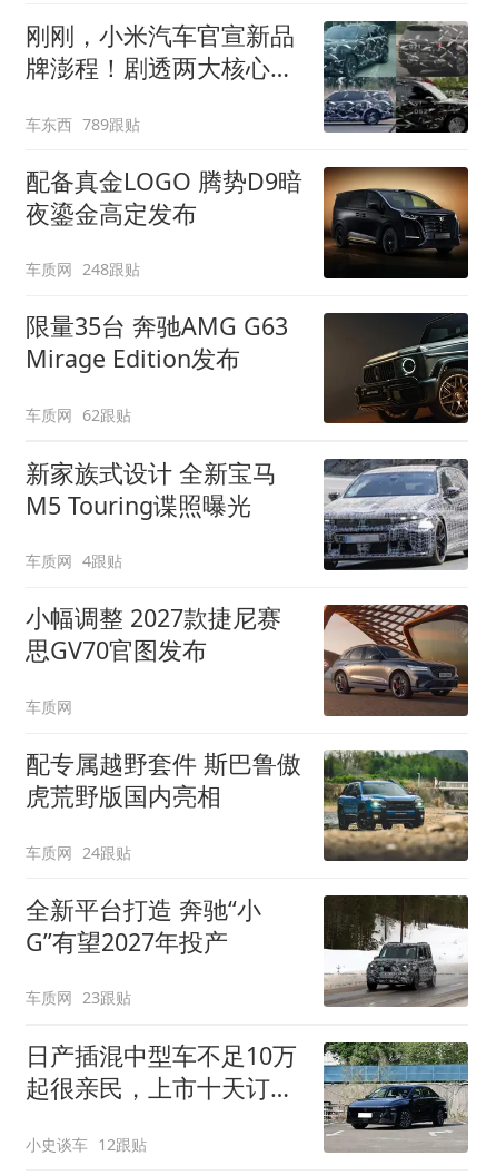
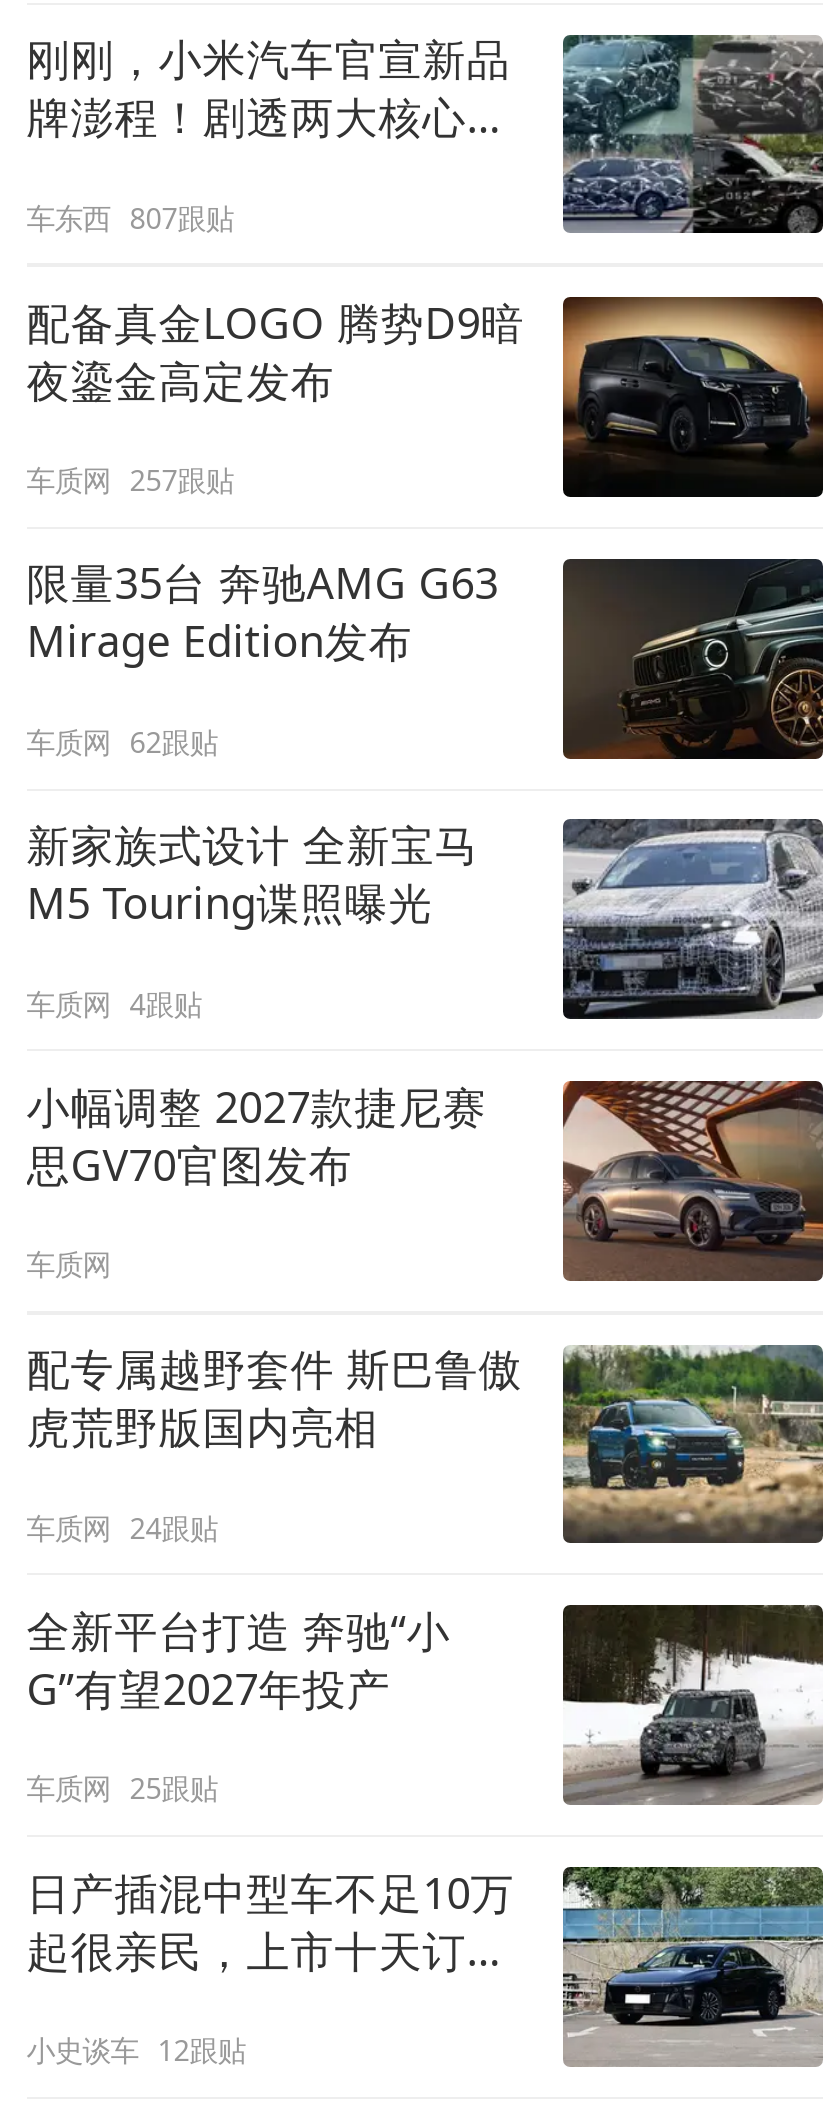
- 车东西 789跟贴
+ 车东西 807跟贴

- 车质网 248跟贴
+ 车质网 257跟贴

- 车质网 23跟贴
+ 车质网 25跟贴
